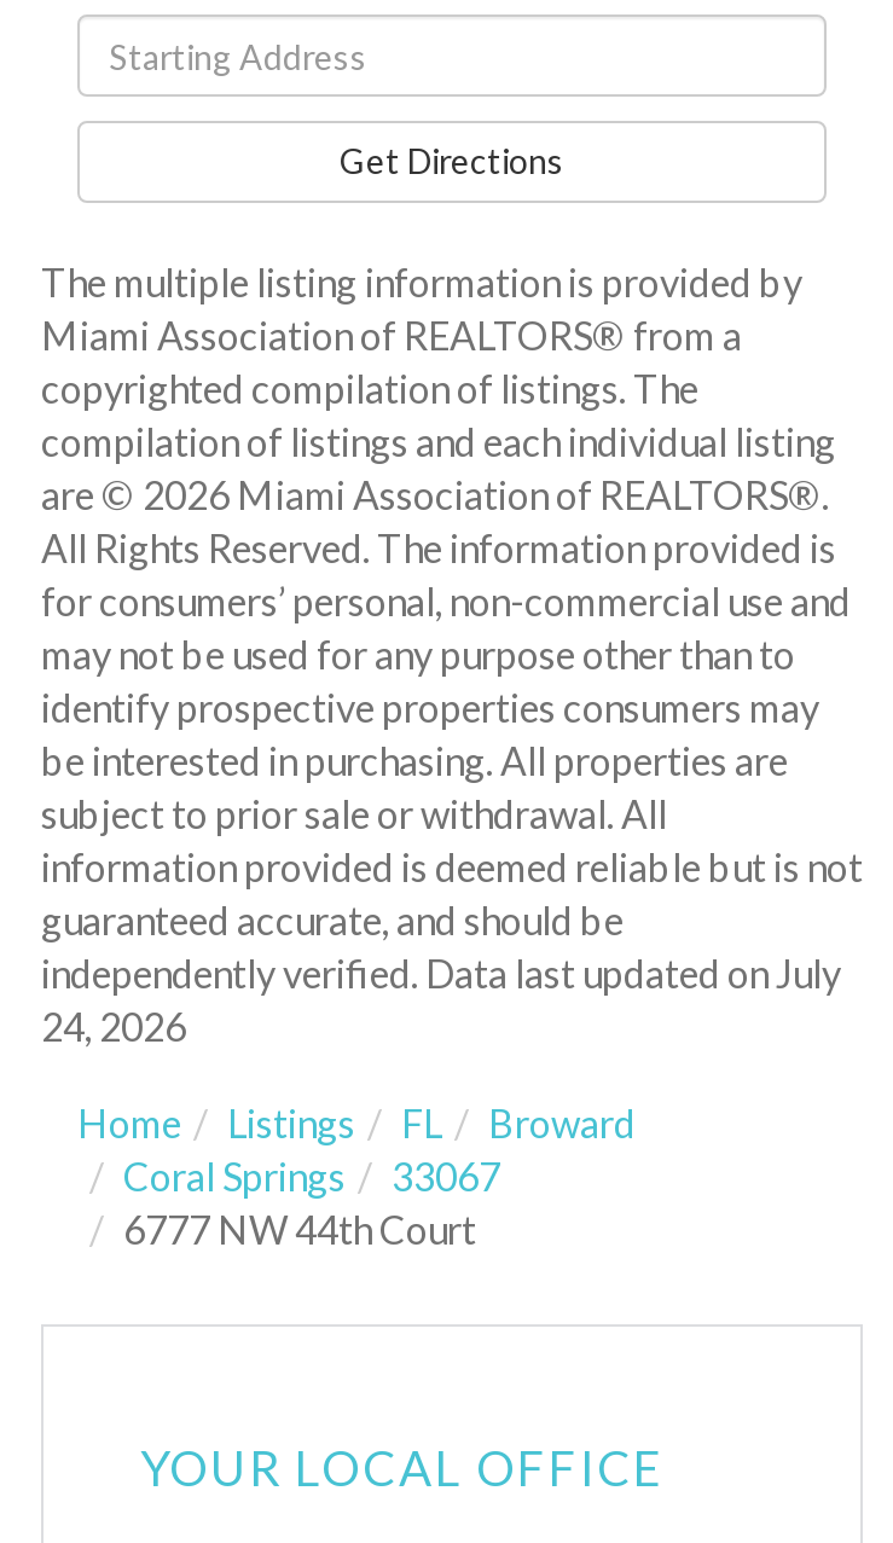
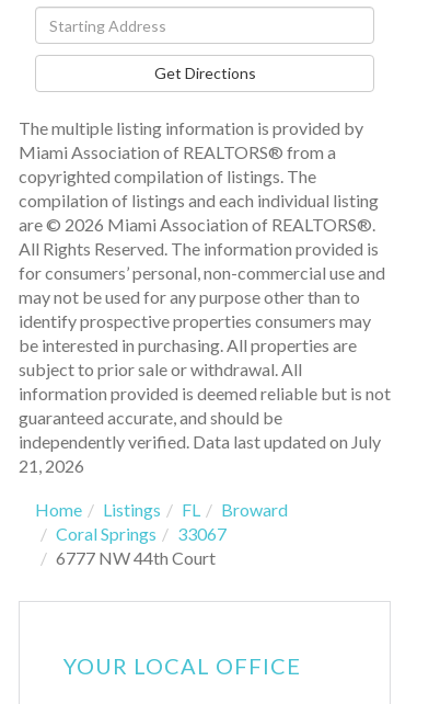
- 24, 2026
+ 21, 2026
